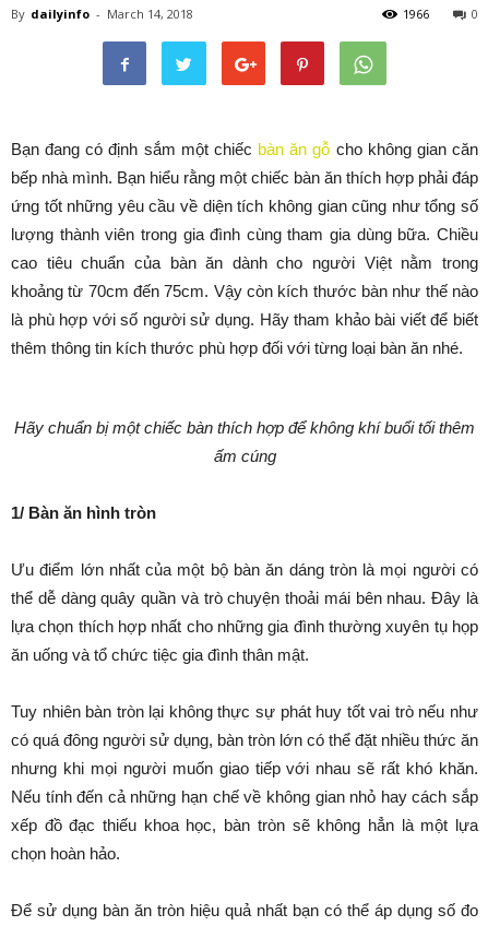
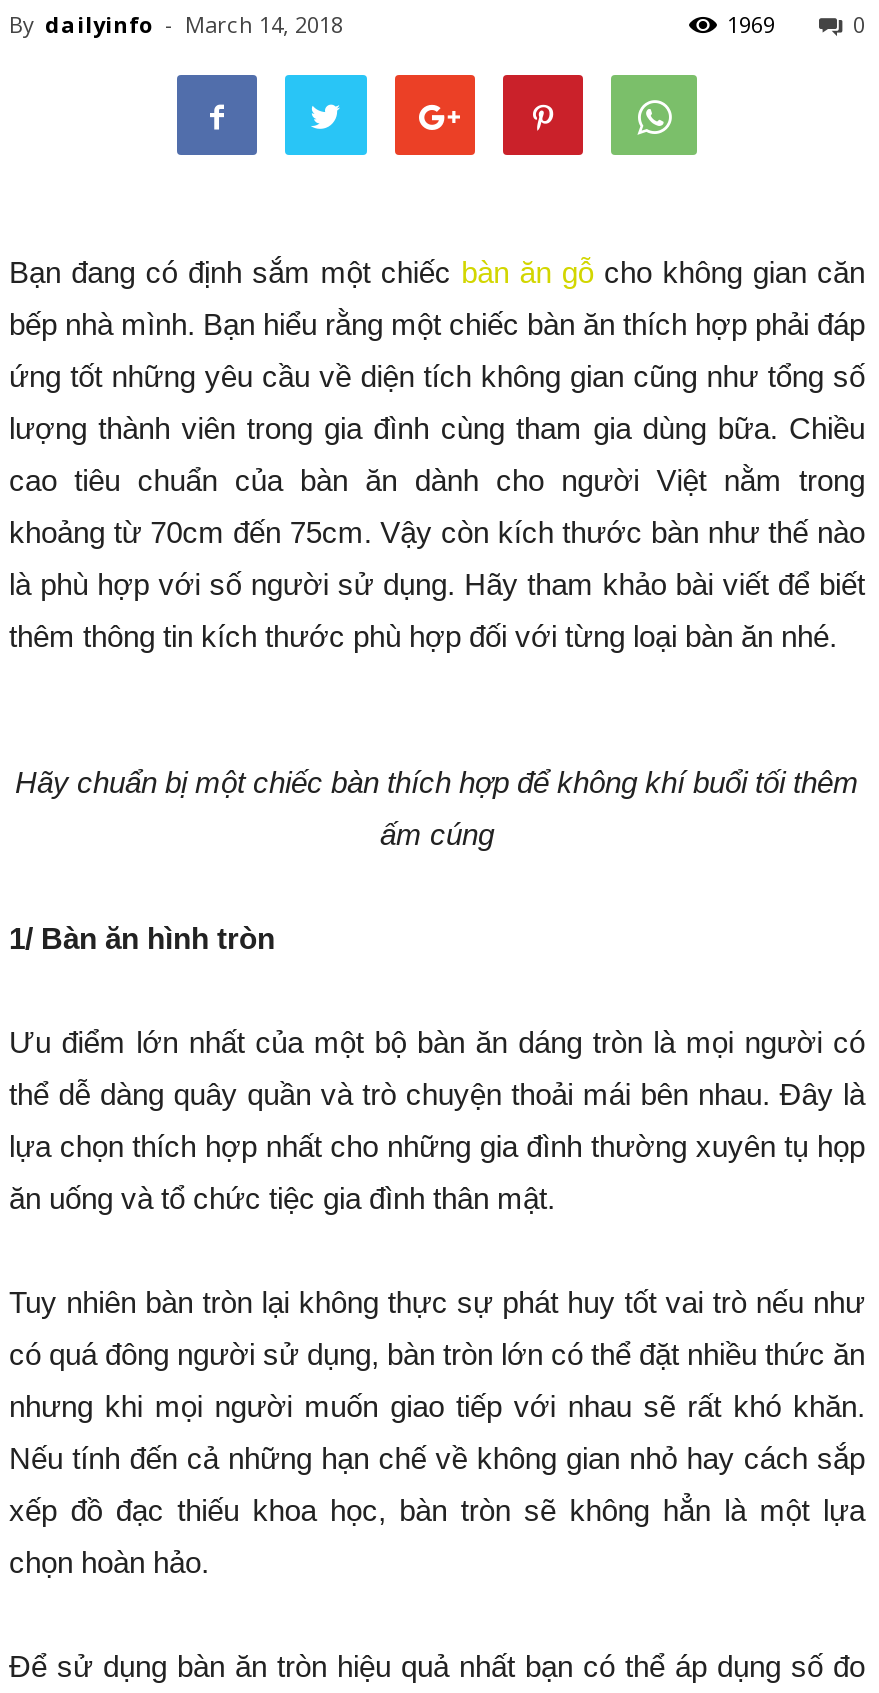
- 1966
+ 1969
